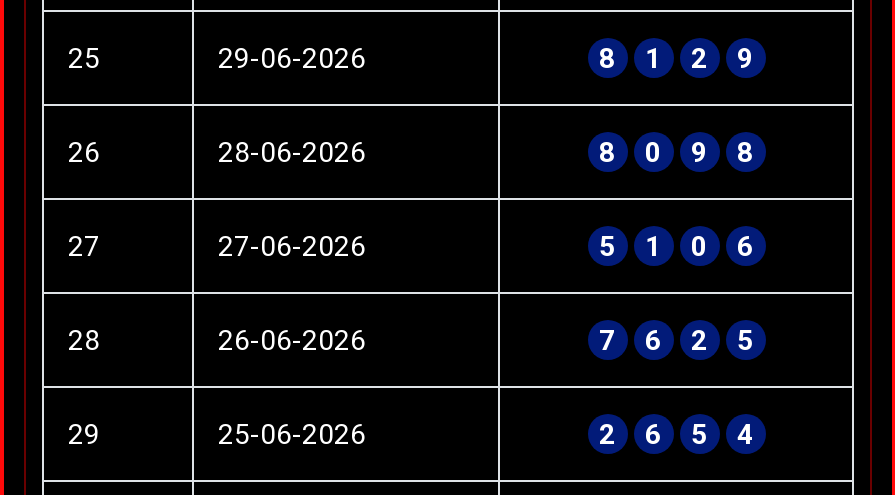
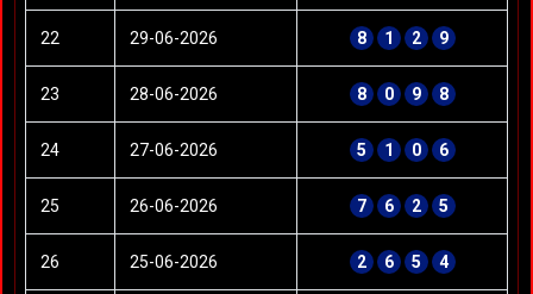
- 25
+ 22

- 26
+ 23

- 27
+ 24

- 28
+ 25

- 29
+ 26
